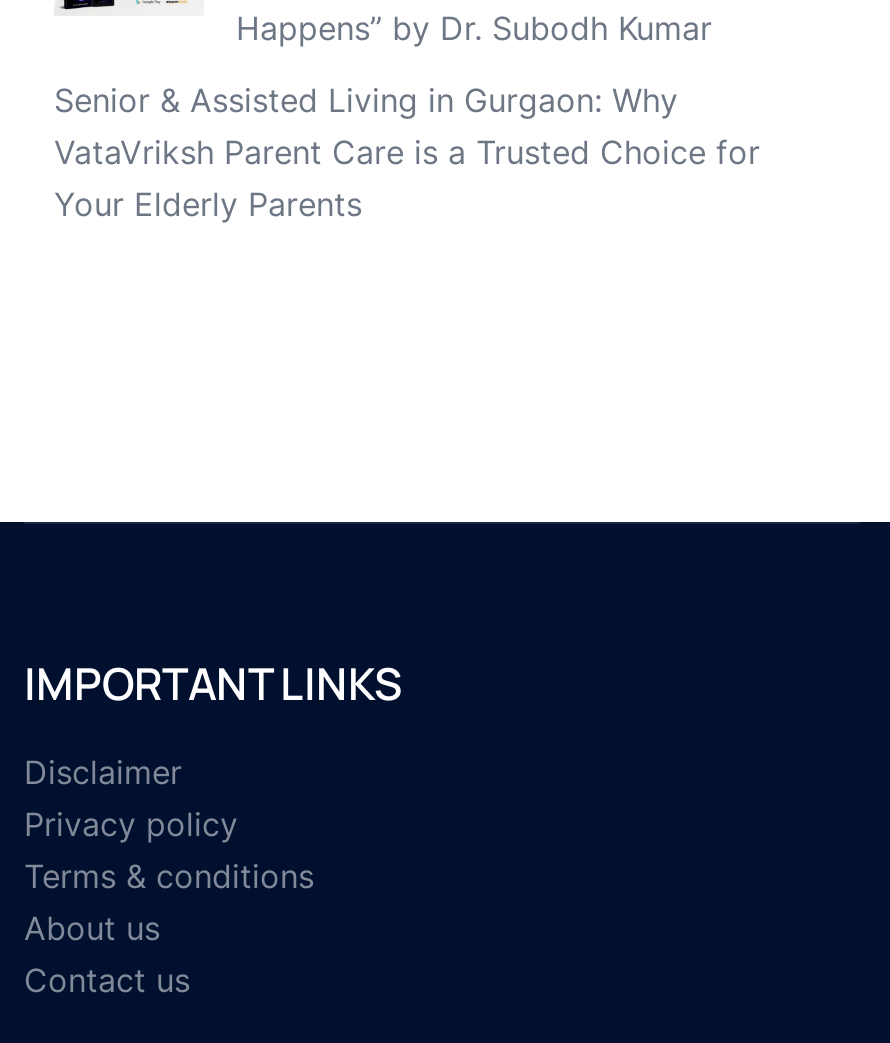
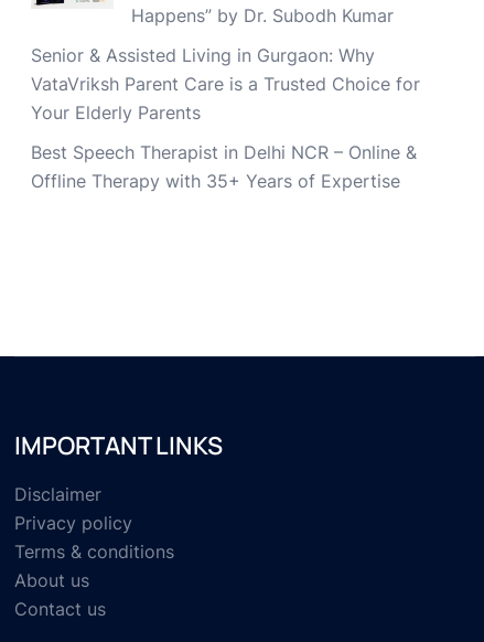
+ Best Speech Therapist in Delhi NCR – Online &
+ Offline Therapy with 35+ Years of Expertise
